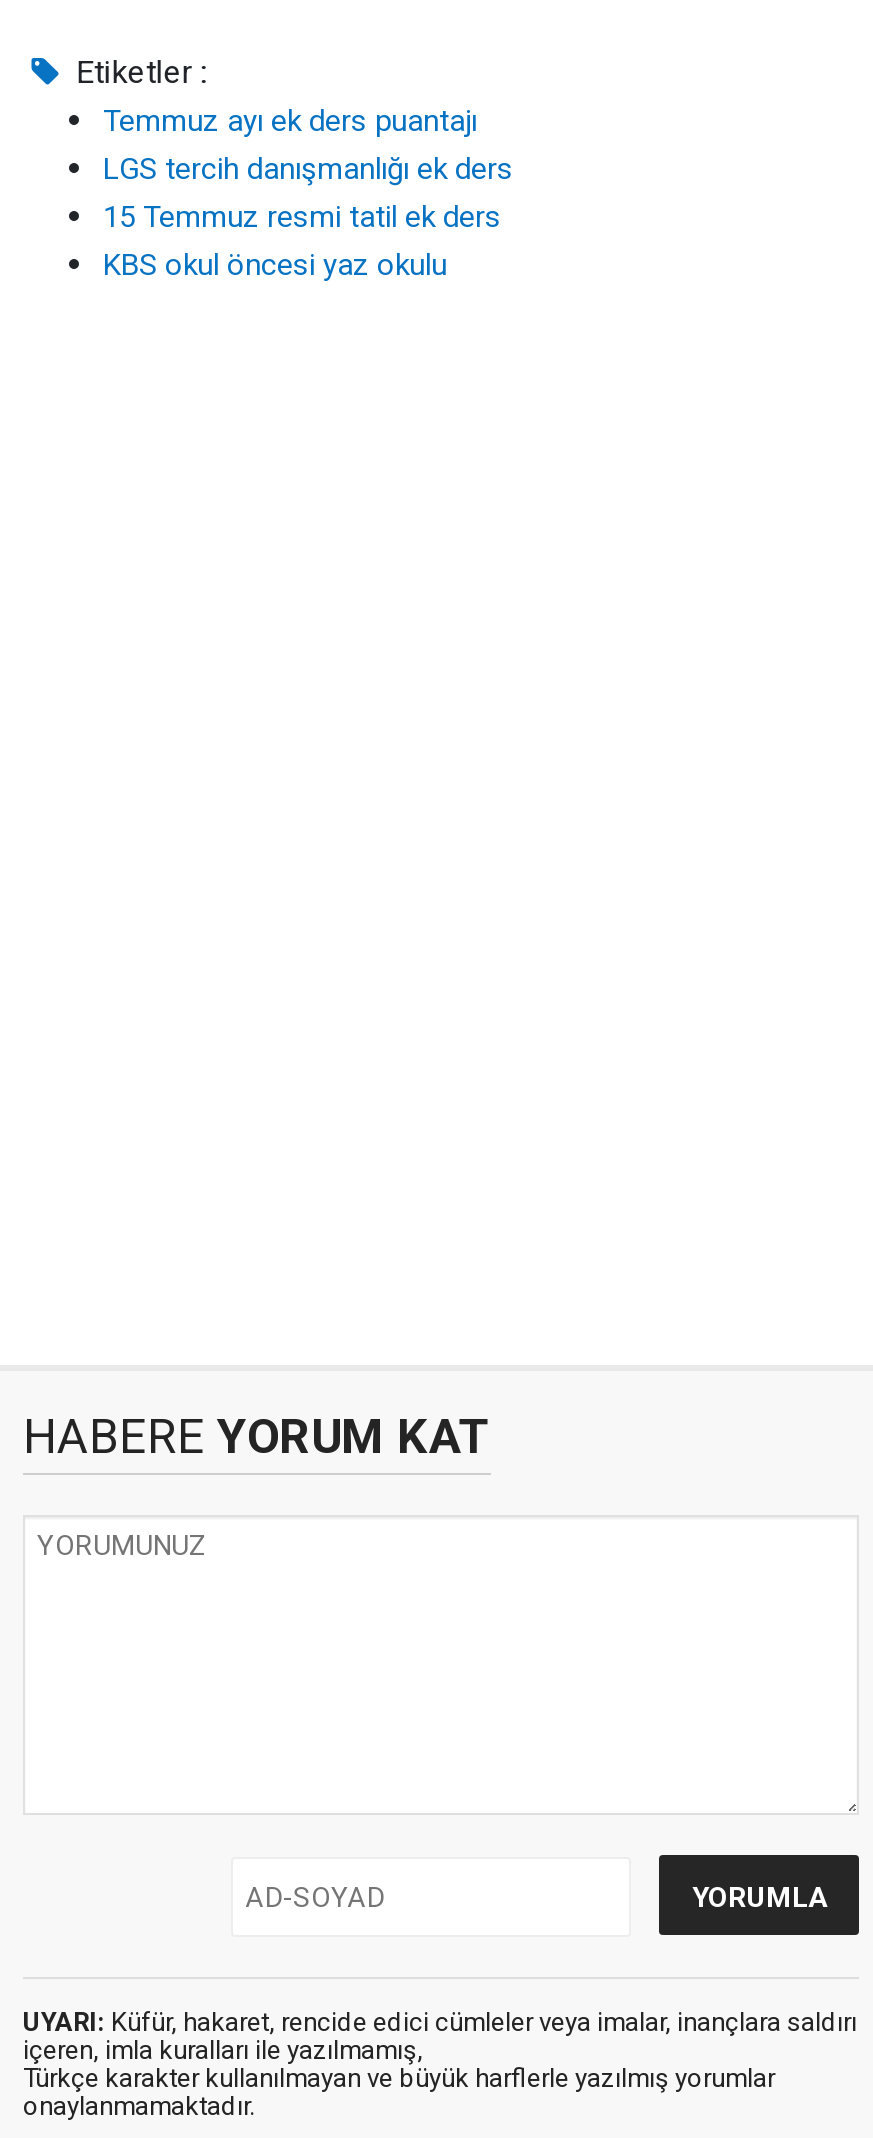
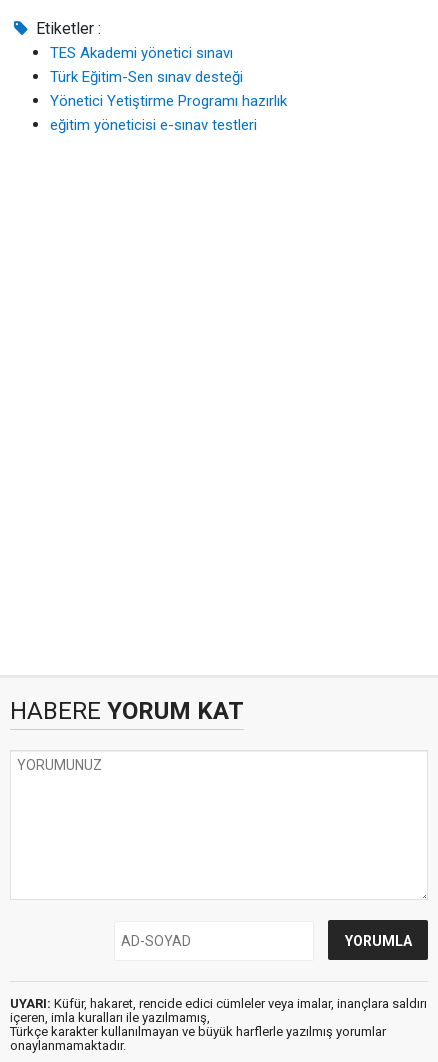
- Temmuz ayı ek ders puantajı
- LGS tercih danışmanlığı ek ders
- 15 Temmuz resmi tatil ek ders
- KBS okul öncesi yaz okulu
+ TES Akademi yönetici sınavı
+ Türk Eğitim-Sen sınav desteği
+ Yönetici Yetiştirme Programı hazırlık
+ eğitim yöneticisi e-sınav testleri
